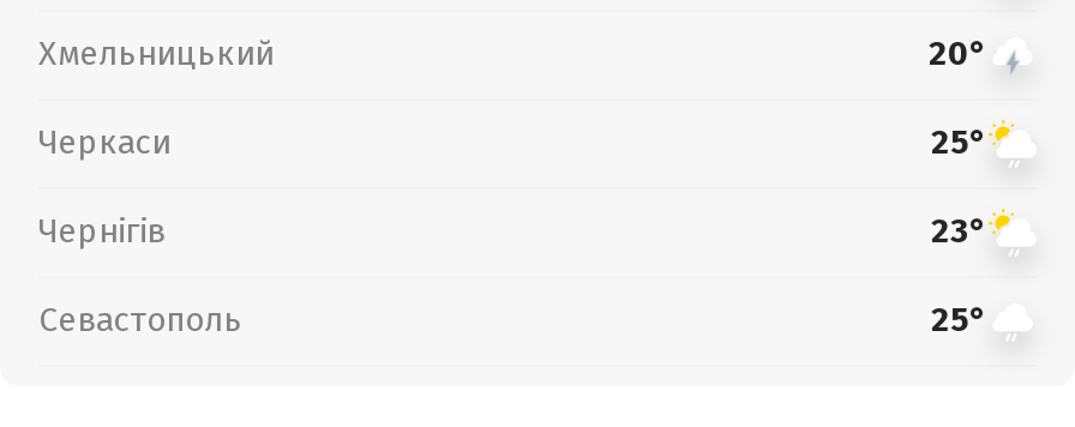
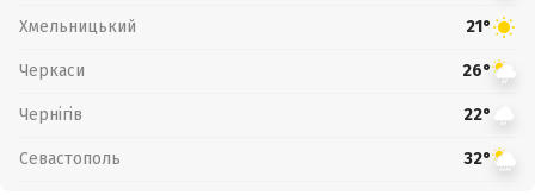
- 20°
+ 21°

- 25°
+ 26°

- 23°
+ 22°

- 25°
+ 32°
